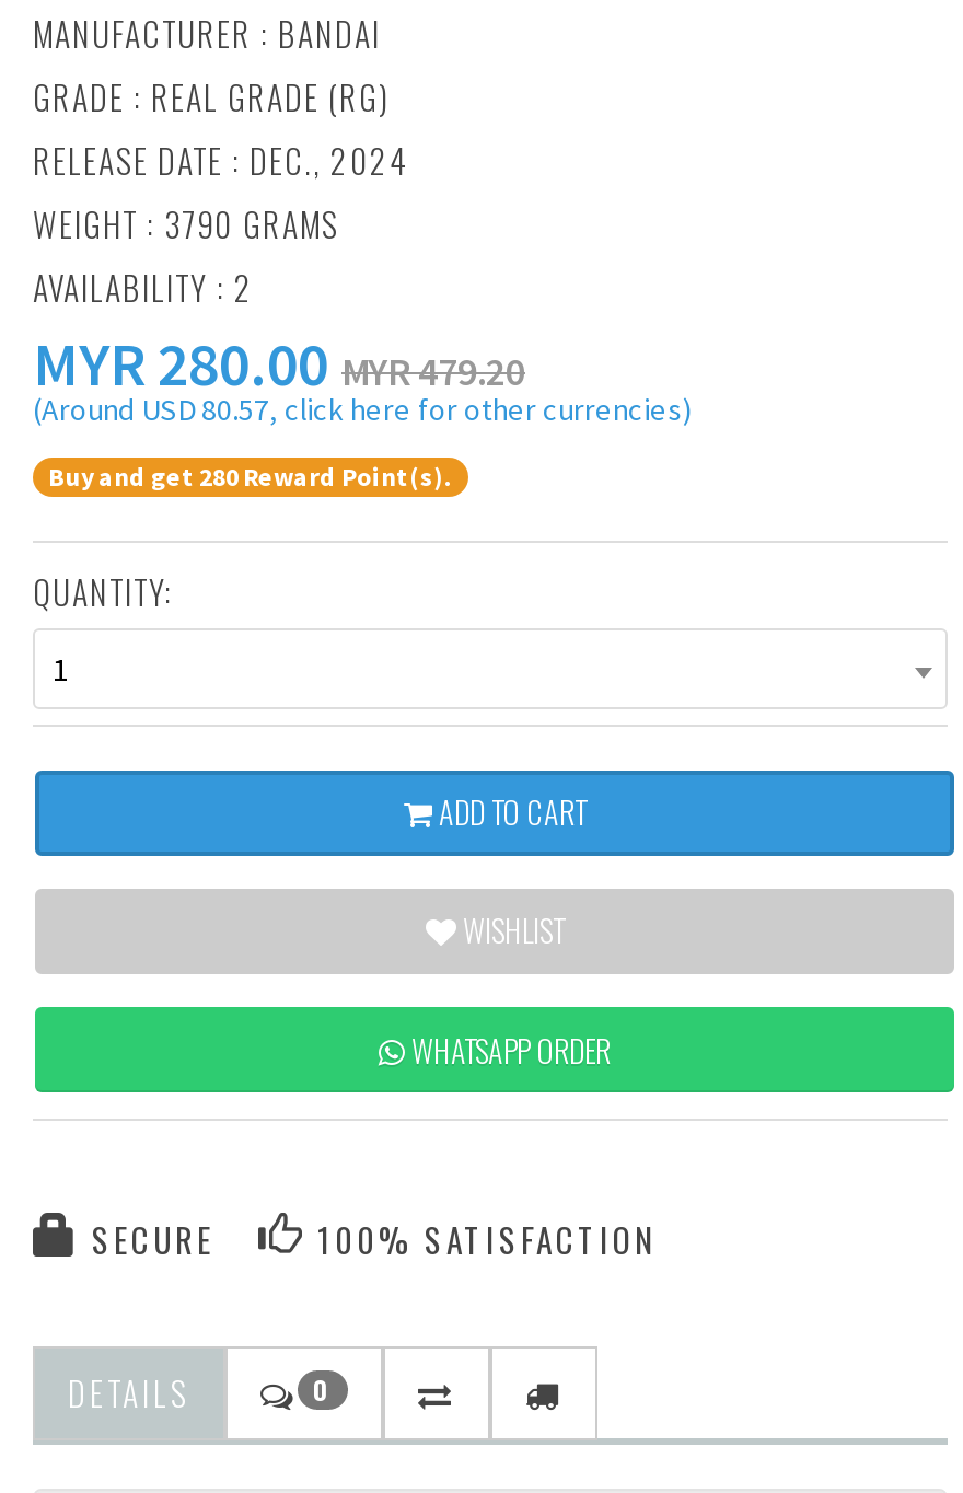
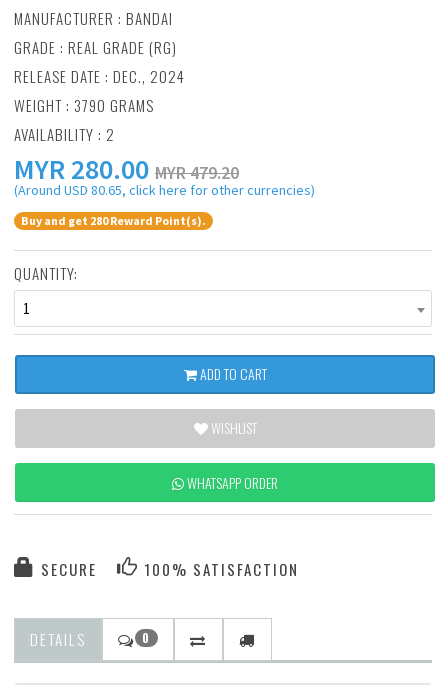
- (Around USD 80.57, click here for other currencies)
+ (Around USD 80.65, click here for other currencies)
